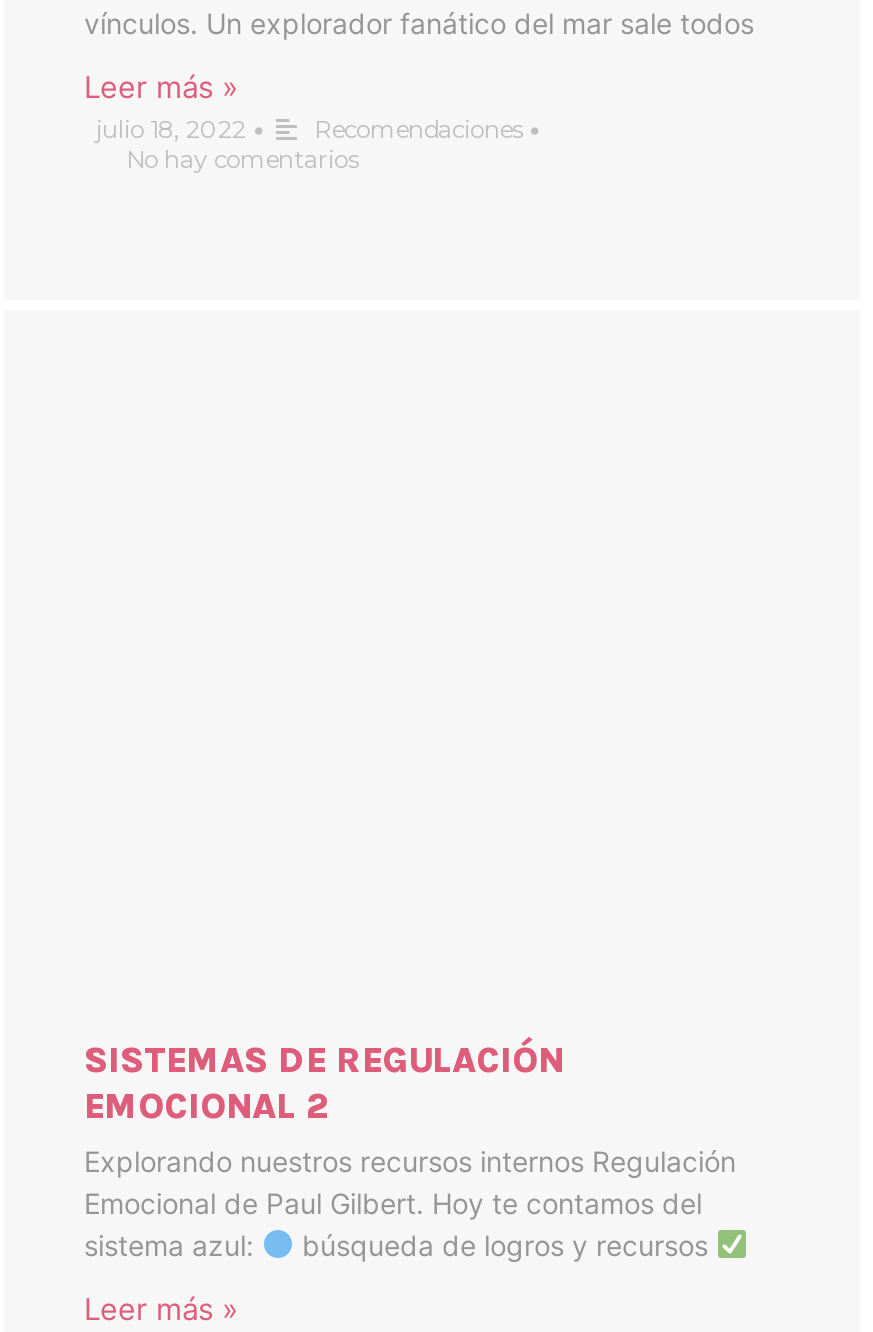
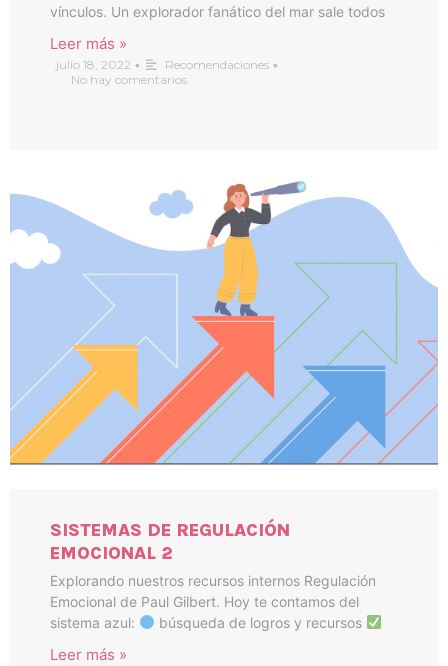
+ [image]
